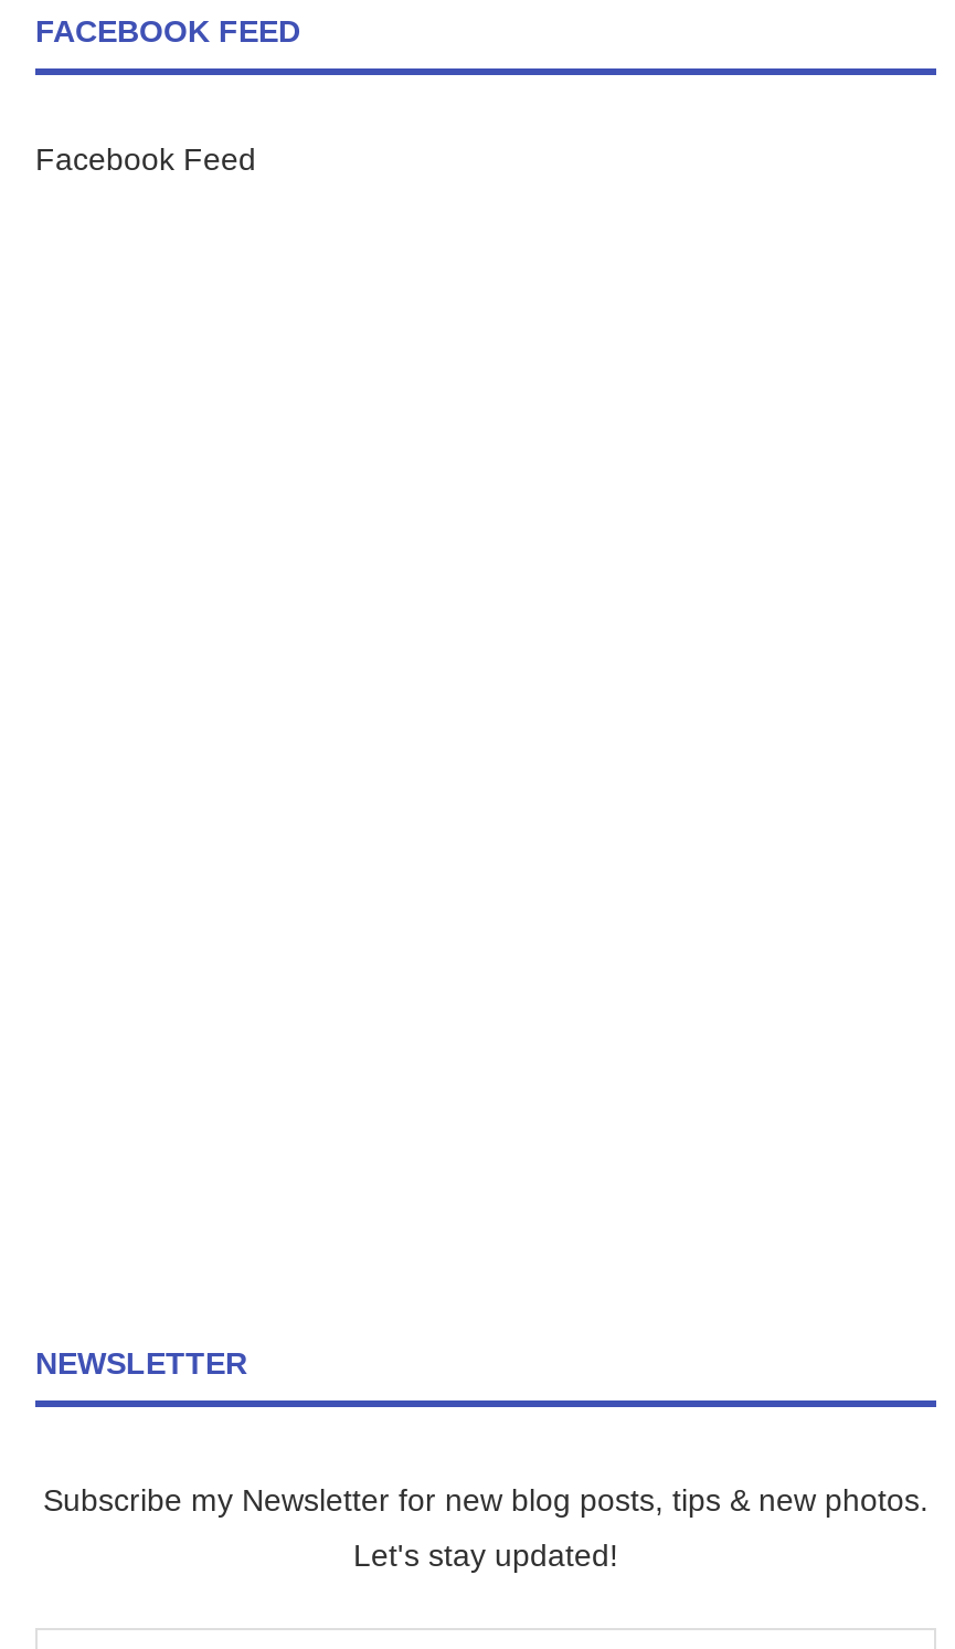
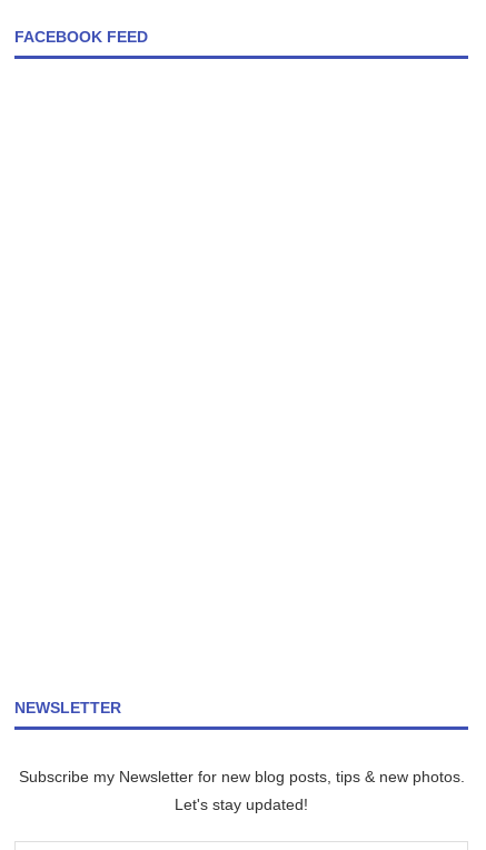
- Facebook Feed
